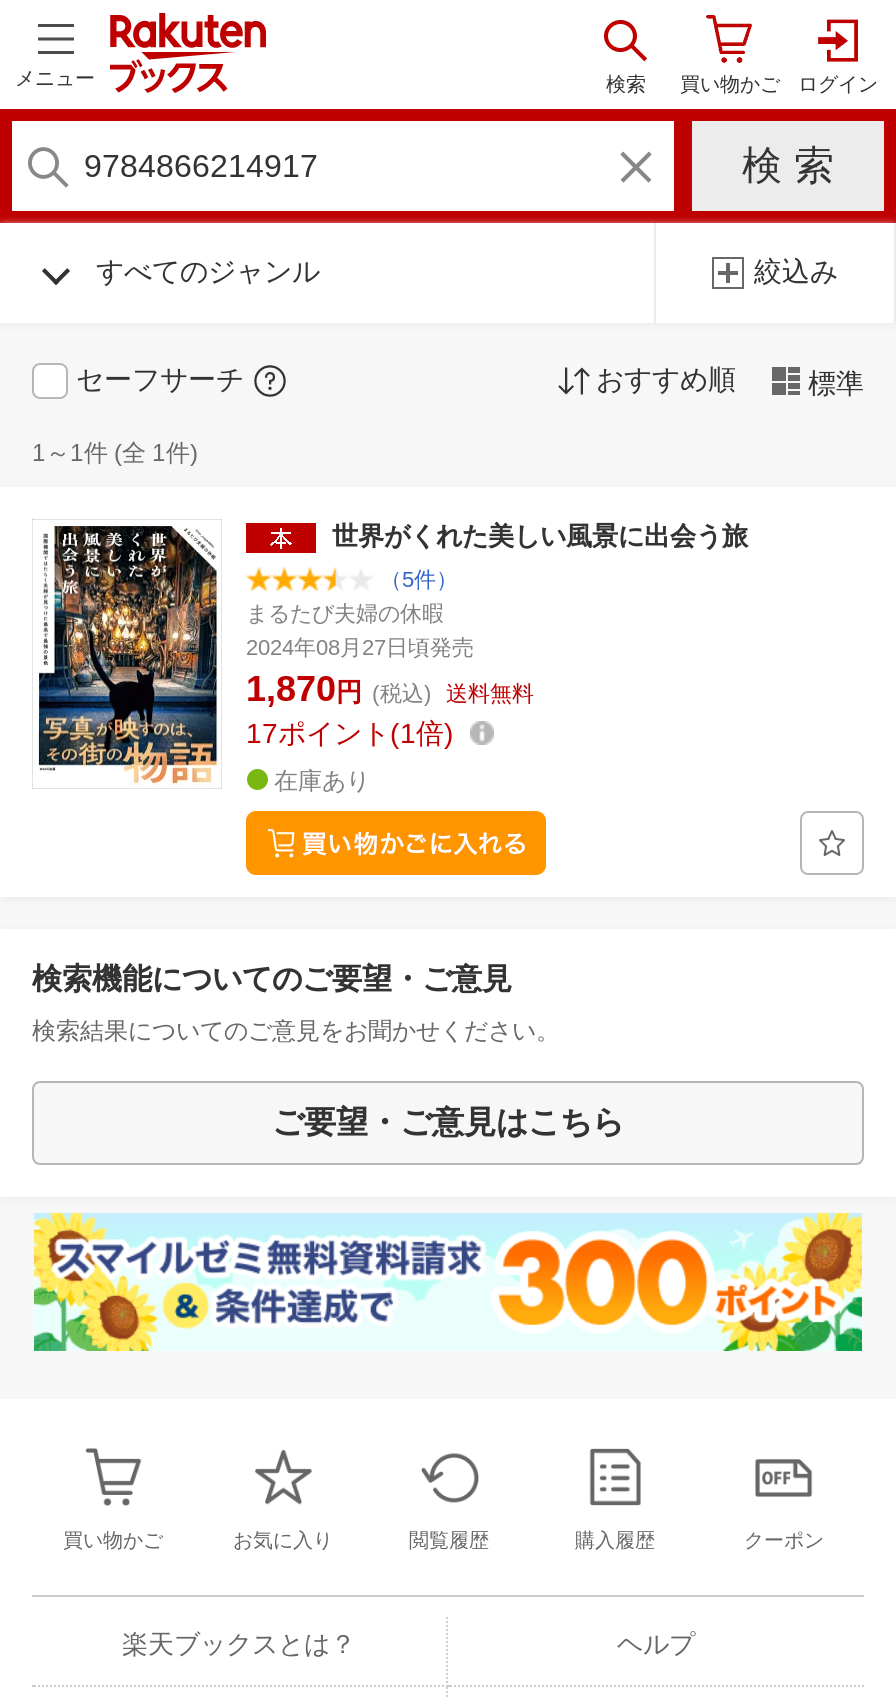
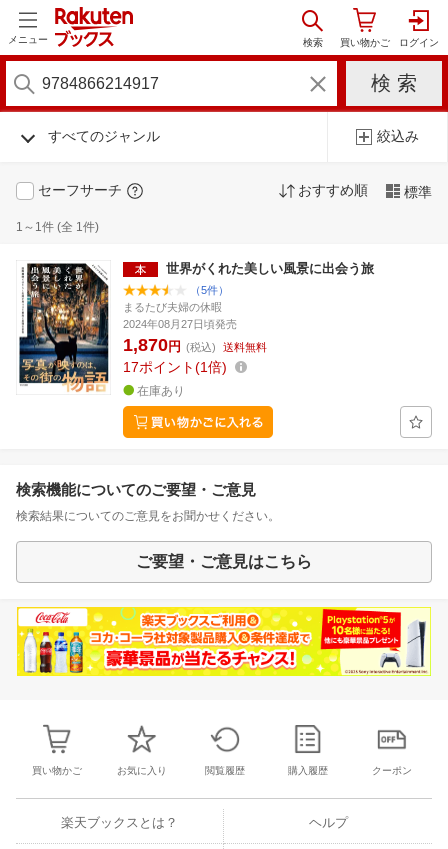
- [image]
+ [image]
